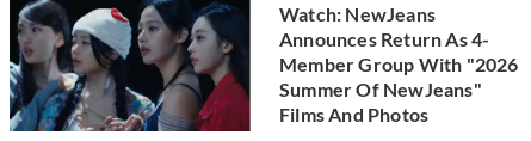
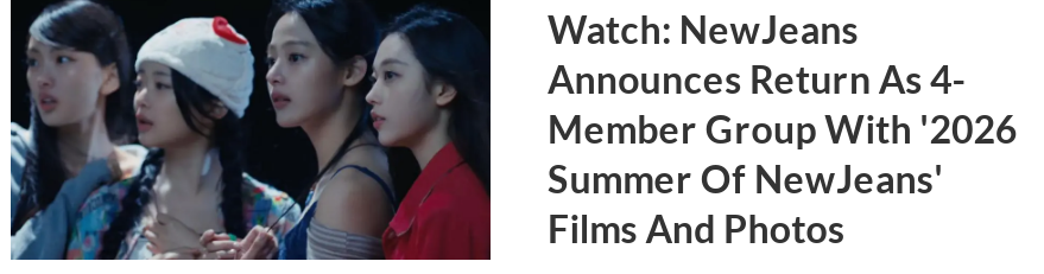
- Member Group With "2026
+ Member Group With '2026

- Summer Of NewJeans"
+ Summer Of NewJeans'
